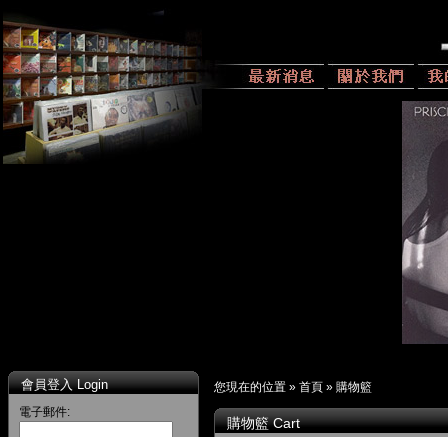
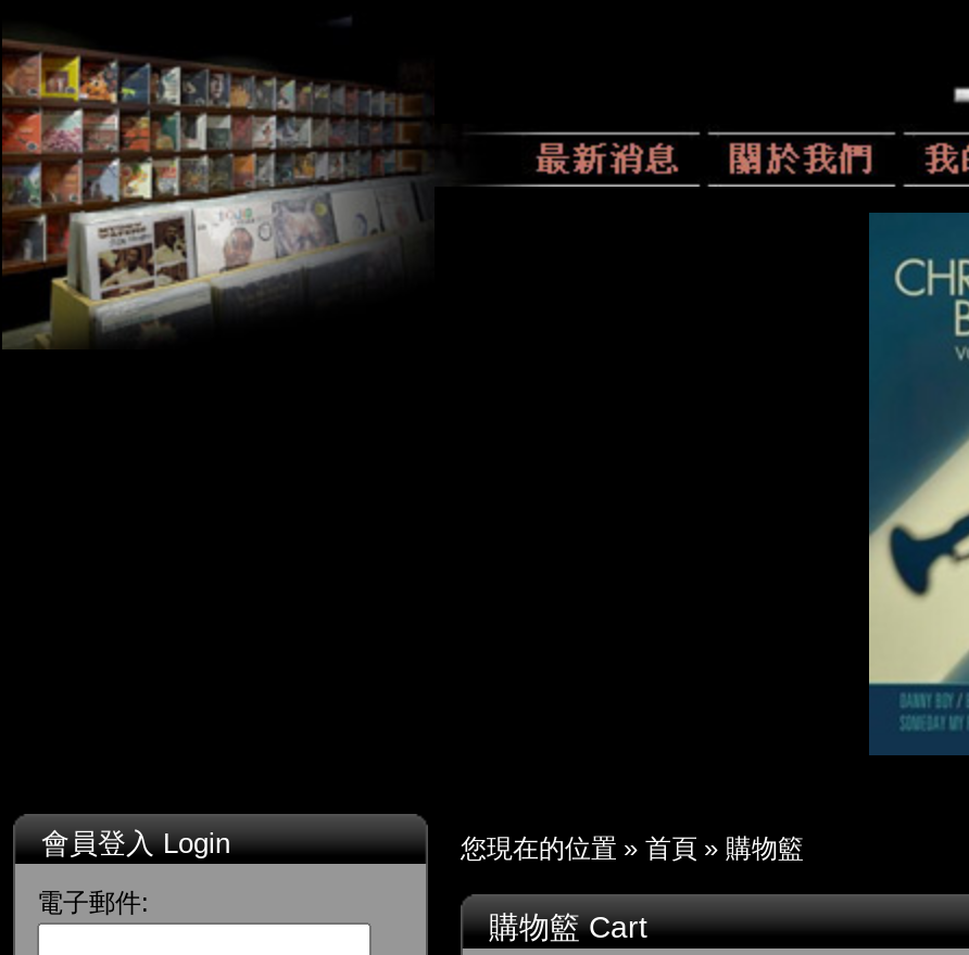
- [image]
+ [image]
